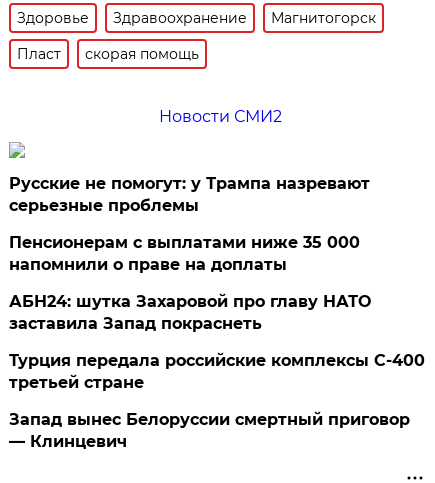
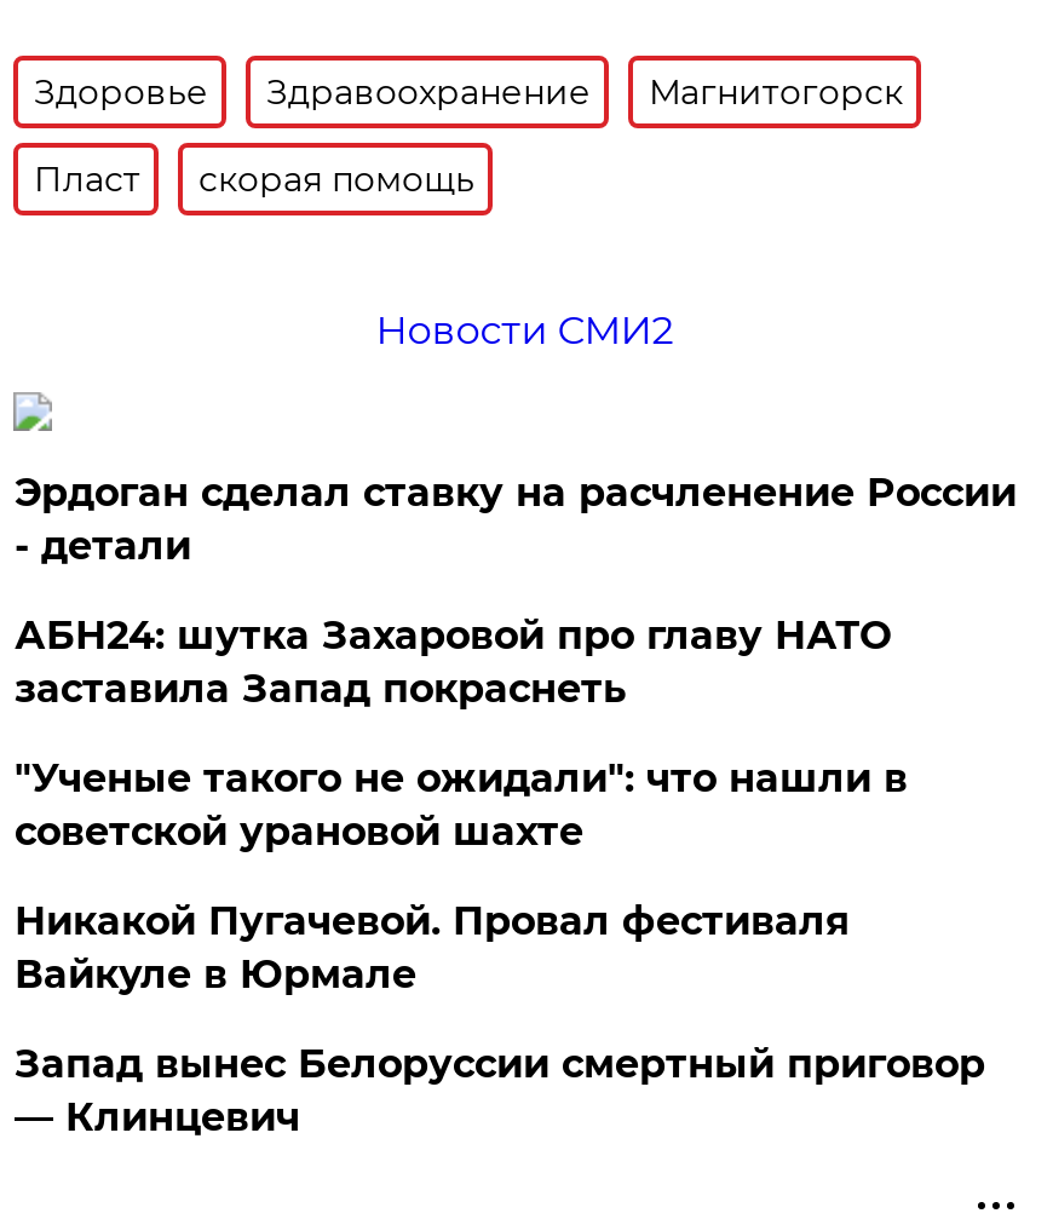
- Русские не помогут: у Трампа назревают
- серьезные проблемы
- Пенсионерам с выплатами ниже 35 000
- напомнили о праве на доплаты
+ Эрдоган сделал ставку на расчленение России
+ - детали

moved up: АБН24: шутка Захаровой про главу НАТО | заставила Запад покраснеть

- Турция передала российские комплексы С-400
- третьей стране
+ "Ученые такого не ожидали": что нашли в
+ советской урановой шахте
+ Никакой Пугачевой. Провал фестиваля
+ Вайкуле в Юрмале
